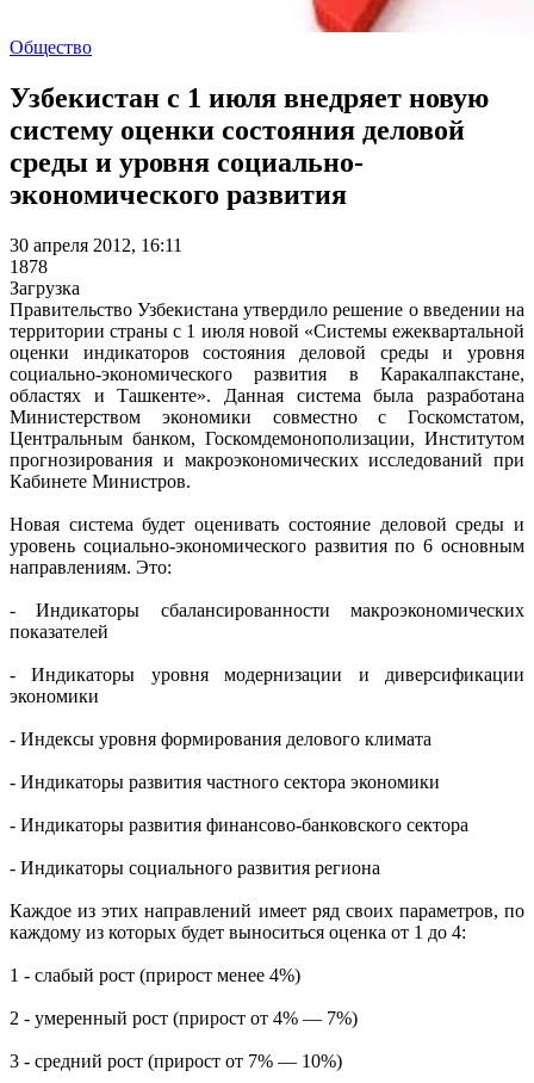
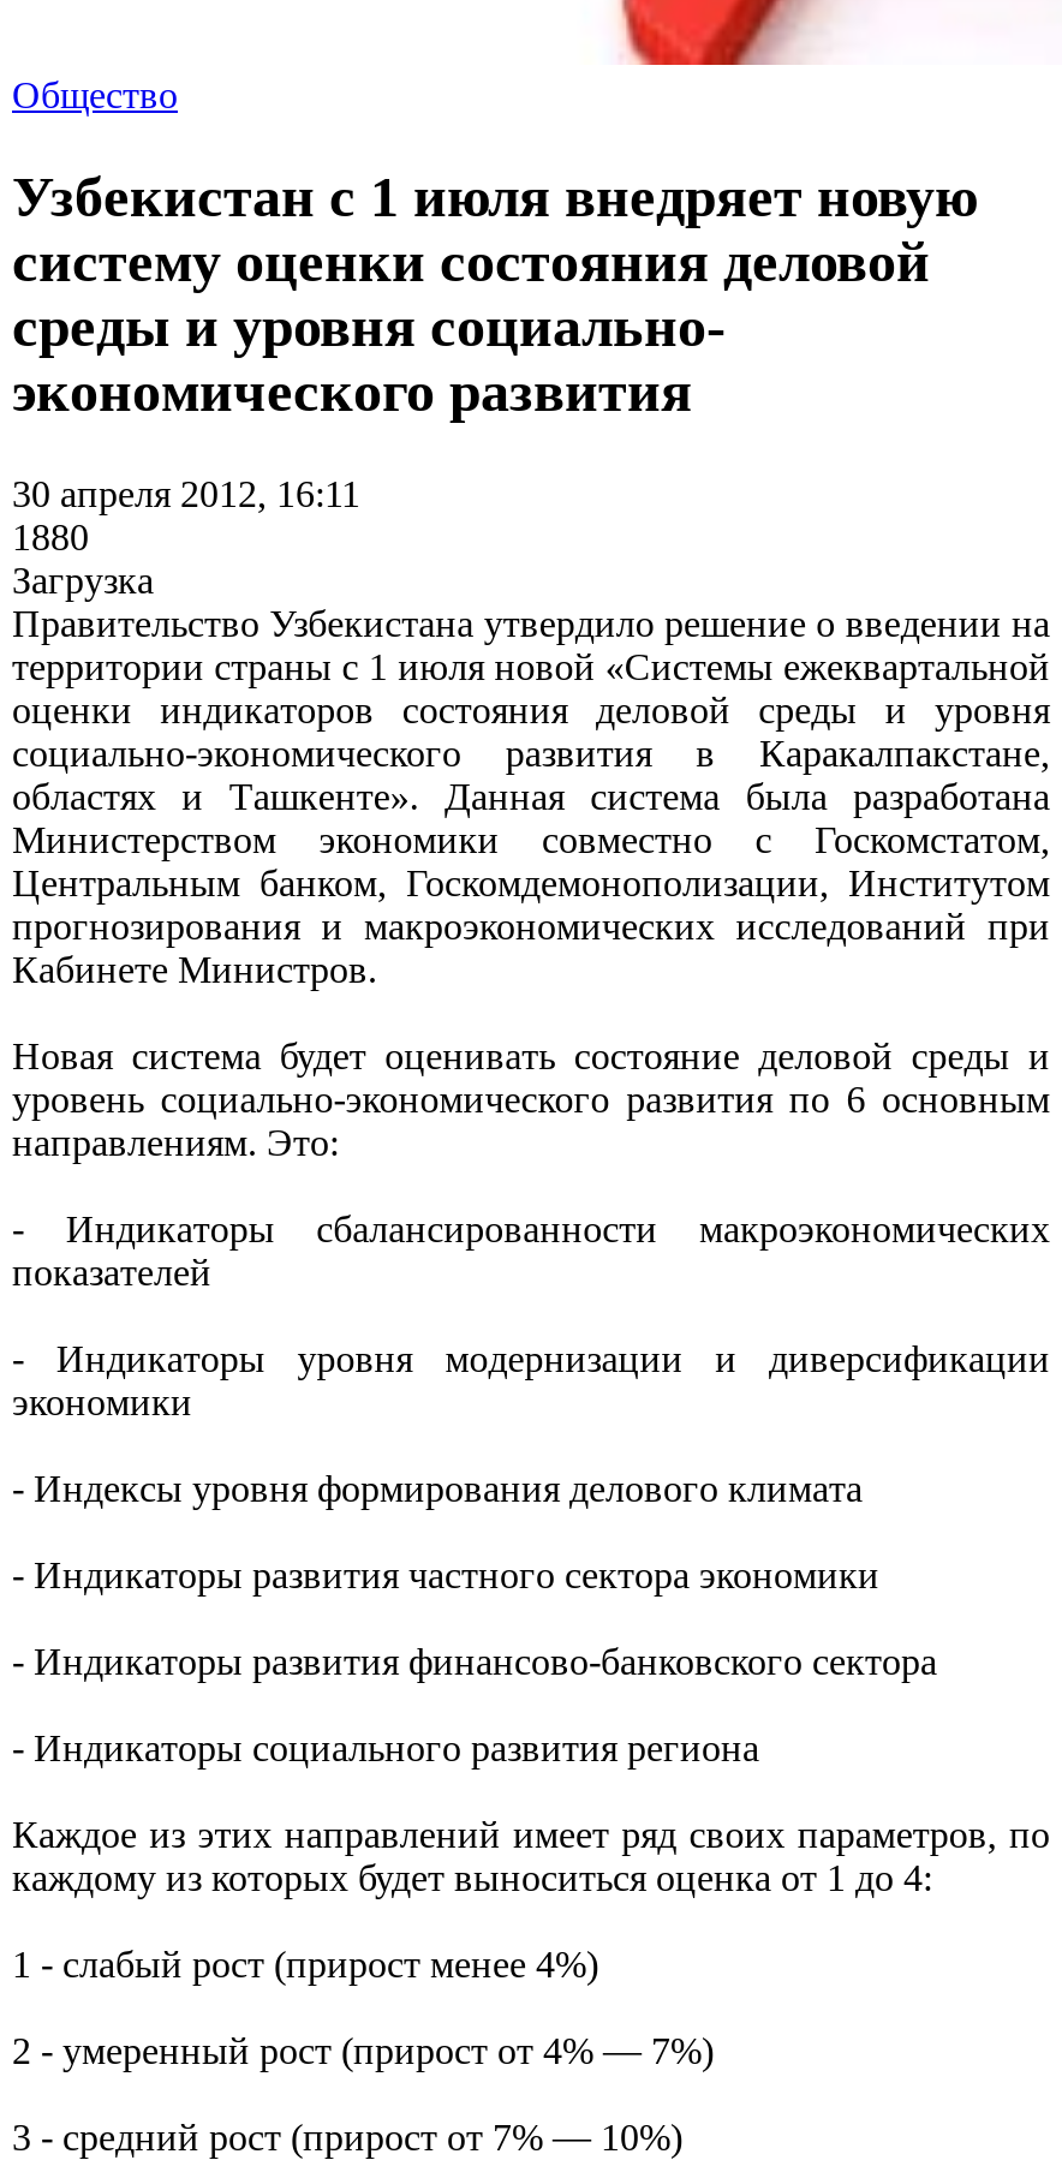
- 1878
+ 1880
